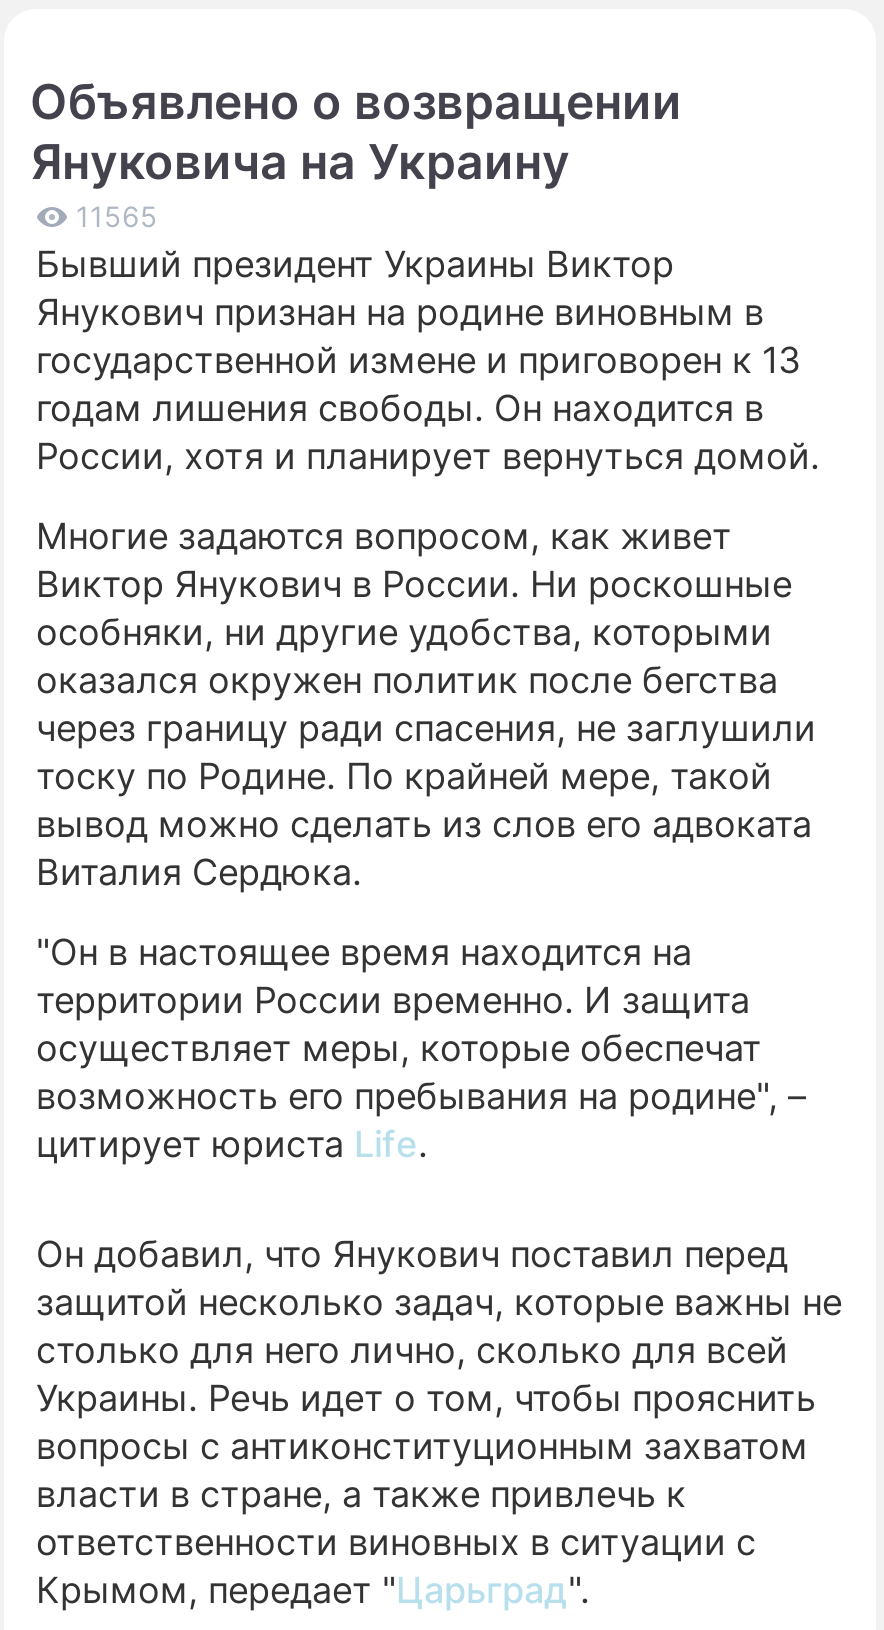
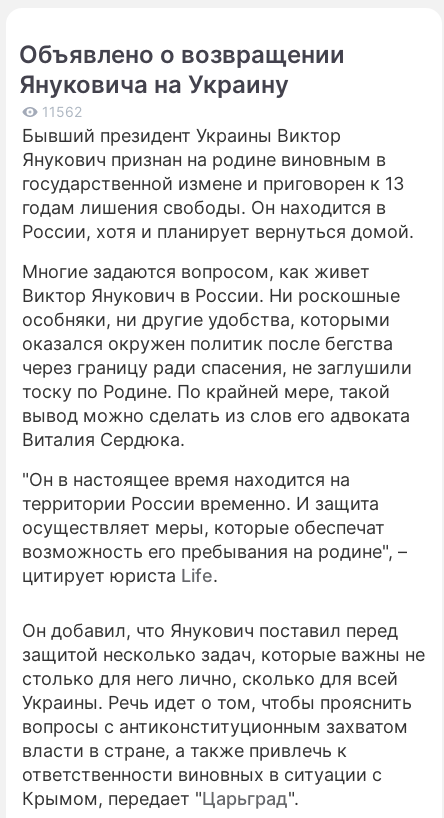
- 11565
+ 11562
